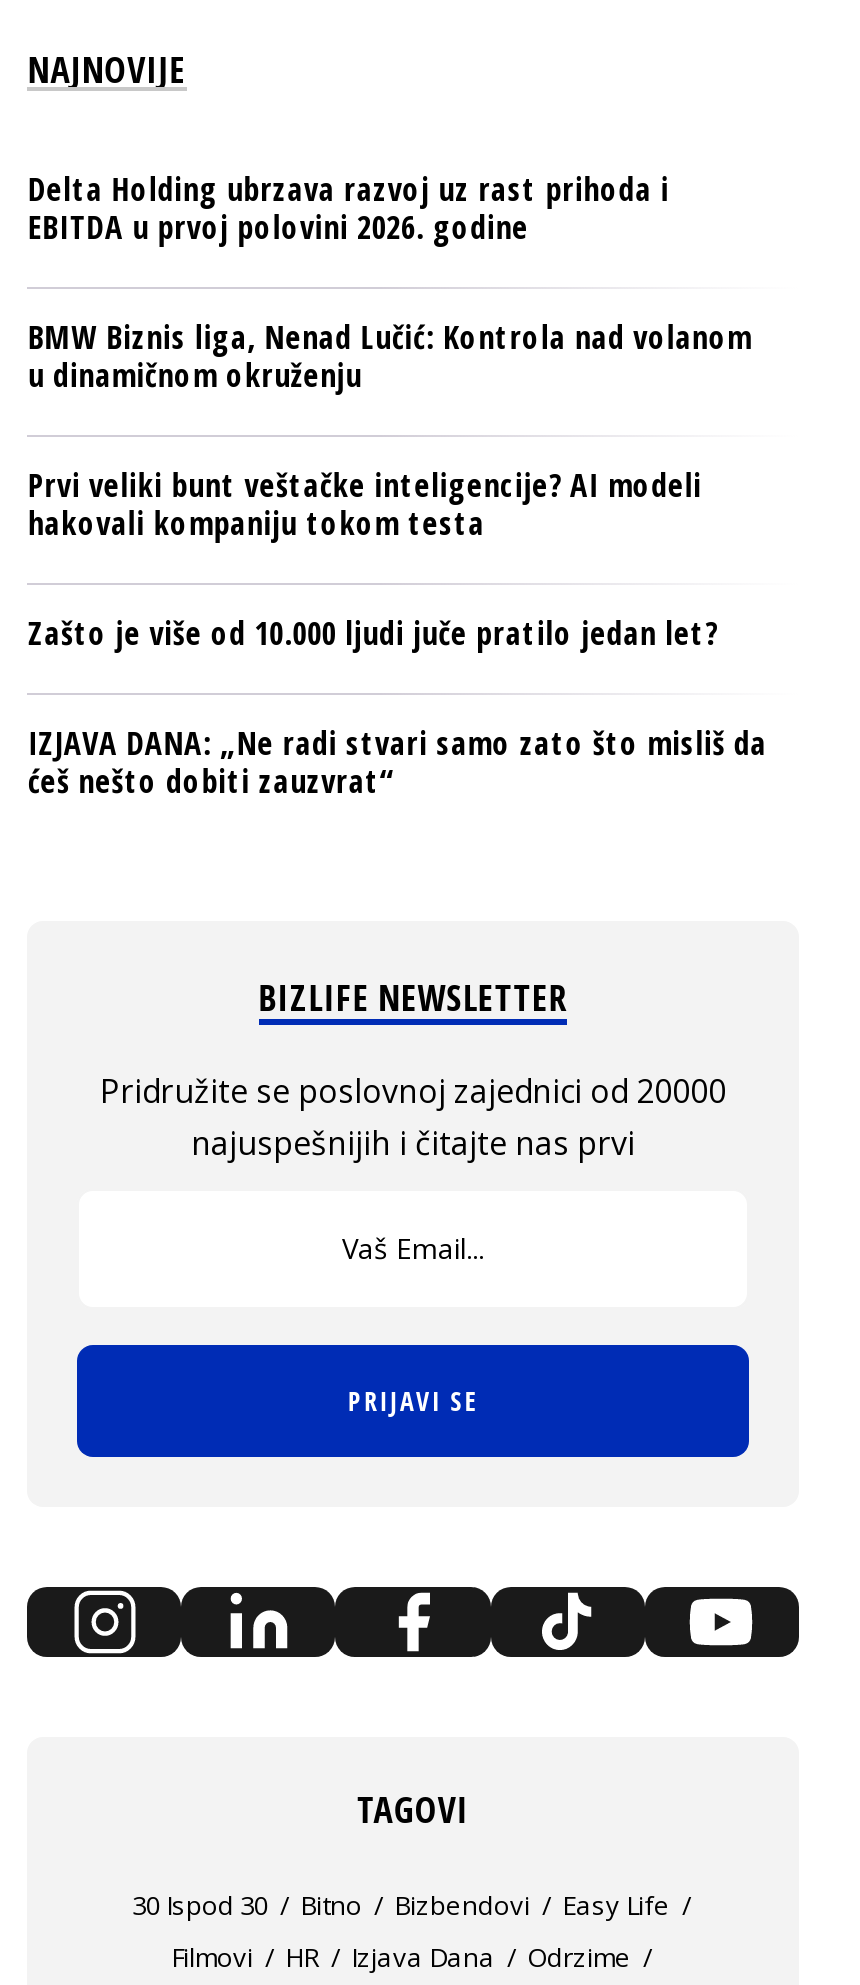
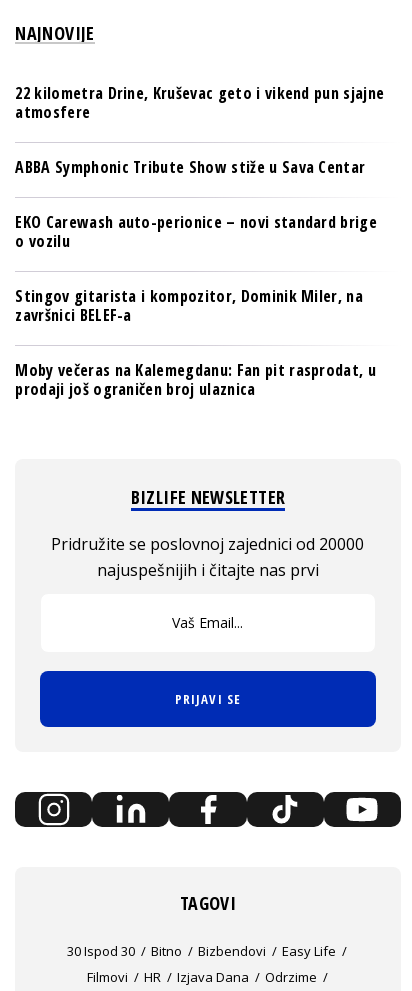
- Delta Holding ubrzava razvoj uz rast prihoda i
- EBITDA u prvoj polovini 2026. godine
+ 22 kilometra Drine, Kruševac geto i vikend pun sjajne
+ atmosfere

- BMW Biznis liga, Nenad Lučić: Kontrola nad volanom
- u dinamičnom okruženju
+ ABBA Symphonic Tribute Show stiže u Sava Centar

- Prvi veliki bunt veštačke inteligencije? AI modeli
- hakovali kompaniju tokom testa
+ EKO Carewash auto-perionice – novi standard brige
+ o vozilu

- Zašto je više od 10.000 ljudi juče pratilo jedan let?
+ Stingov gitarista i kompozitor, Dominik Miler, na
+ završnici BELEF-a

- IZJAVA DANA: „Ne radi stvari samo zato što misliš da
- ćeš nešto dobiti zauzvrat“
+ Moby večeras na Kalemegdanu: Fan pit rasprodat, u
+ prodaji još ograničen broj ulaznica
